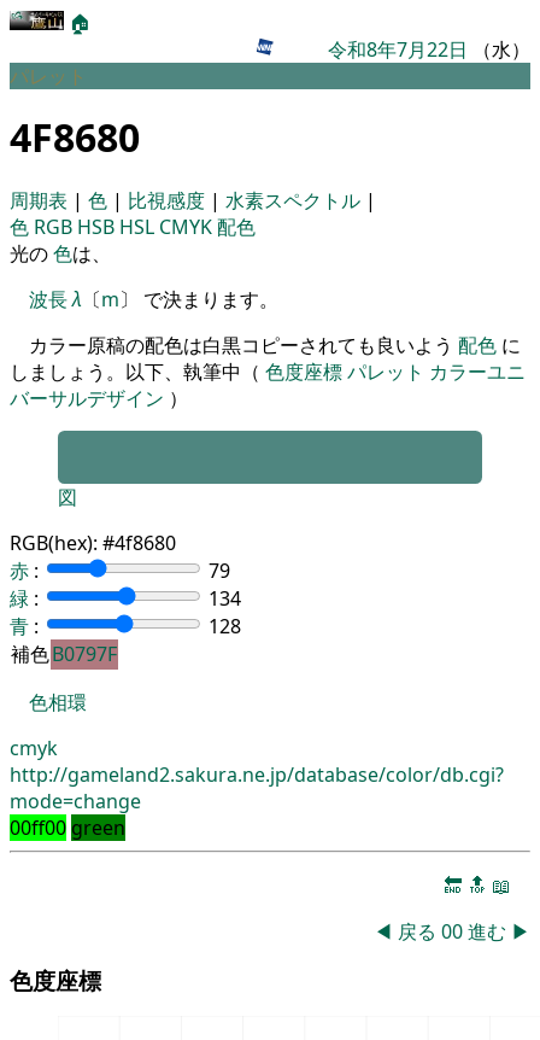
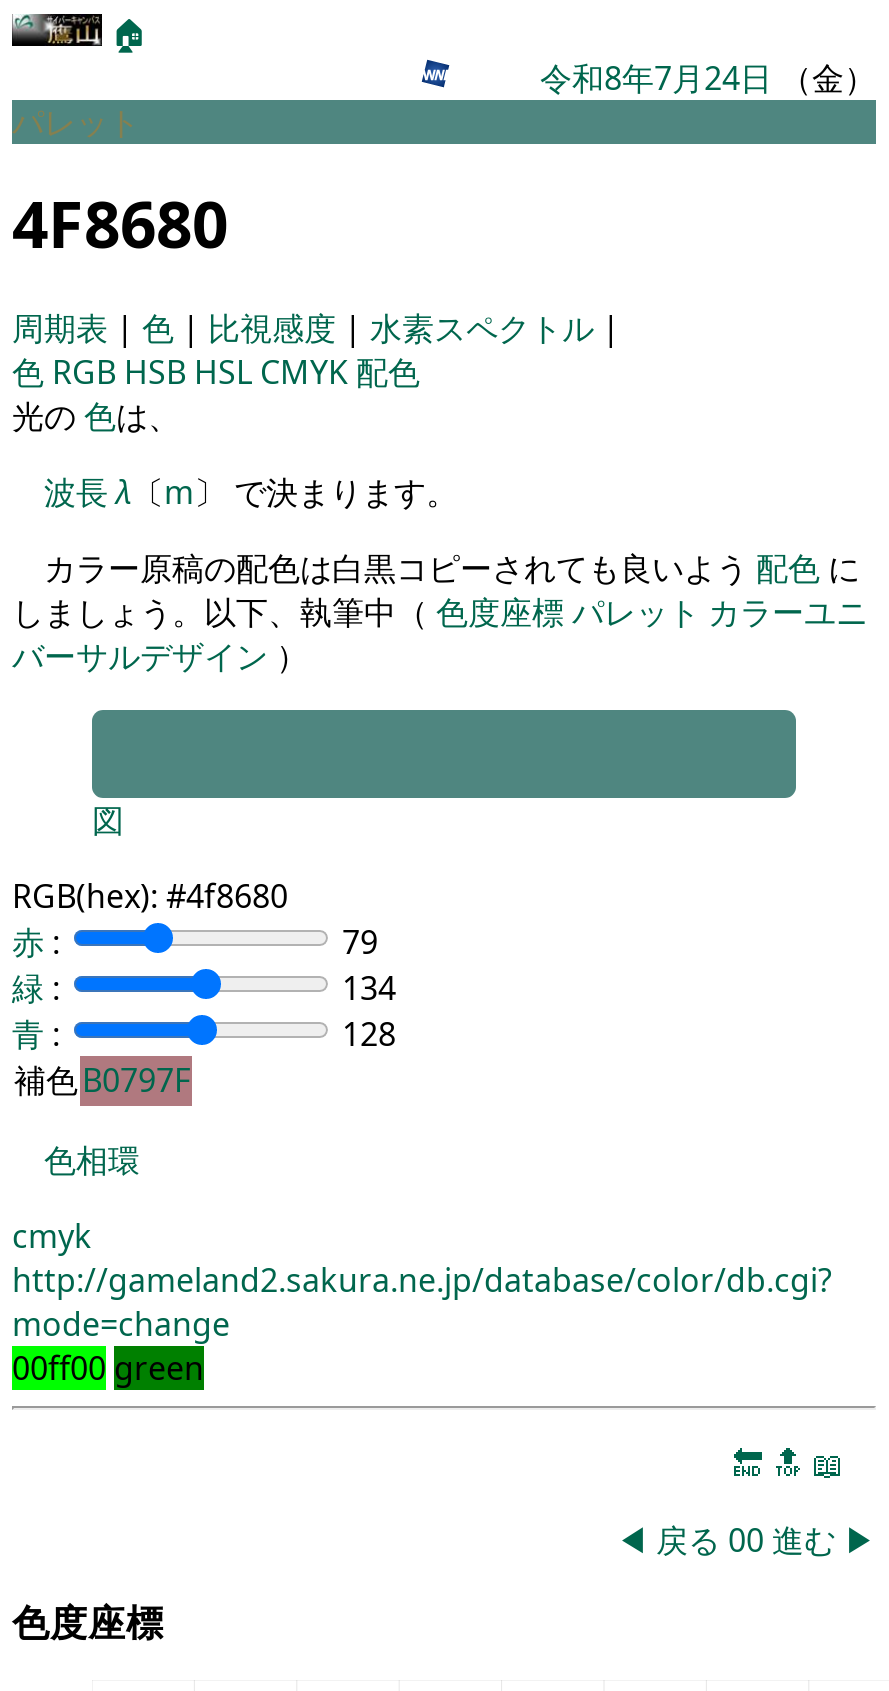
- 令和8年7月22日（水）
+ 令和8年7月24日（金）
